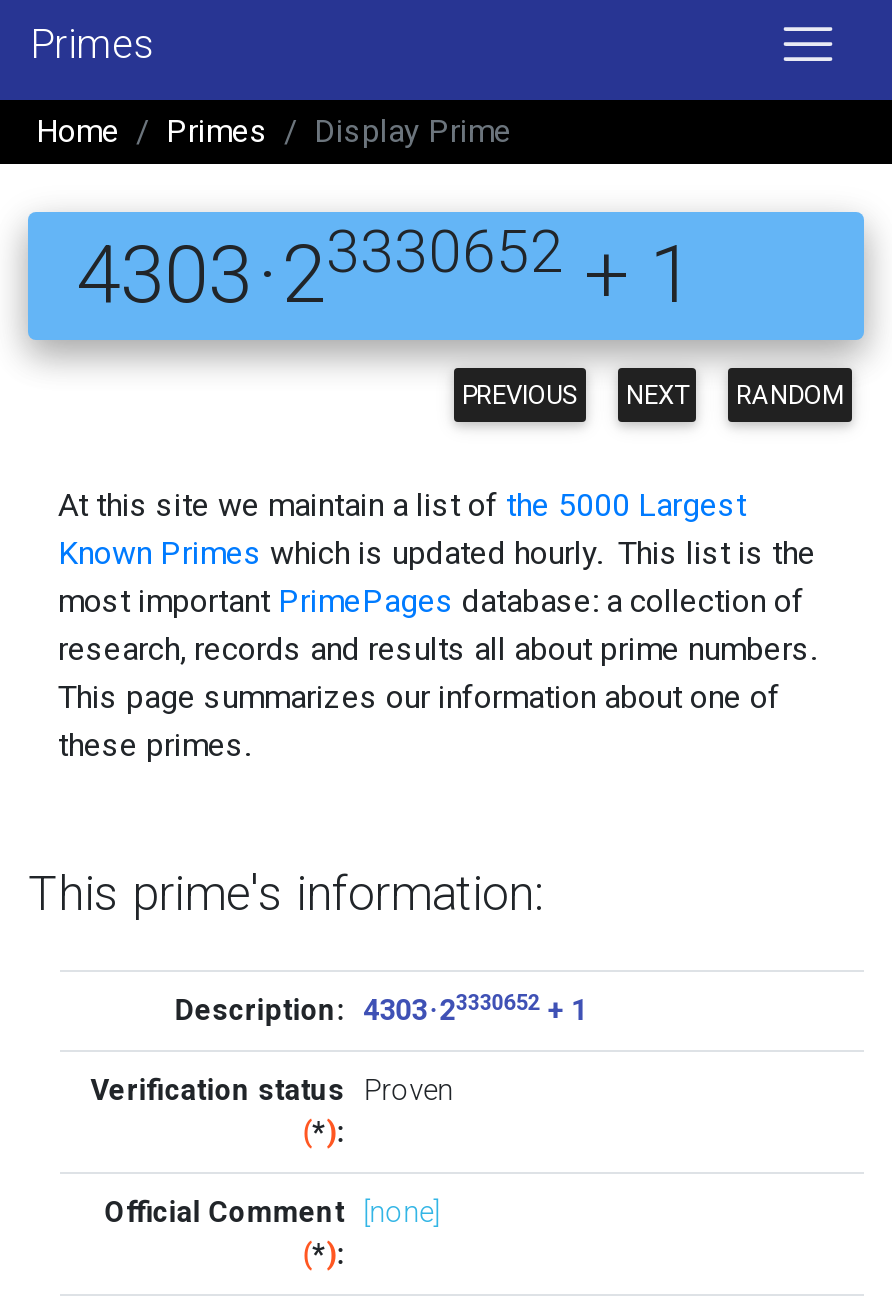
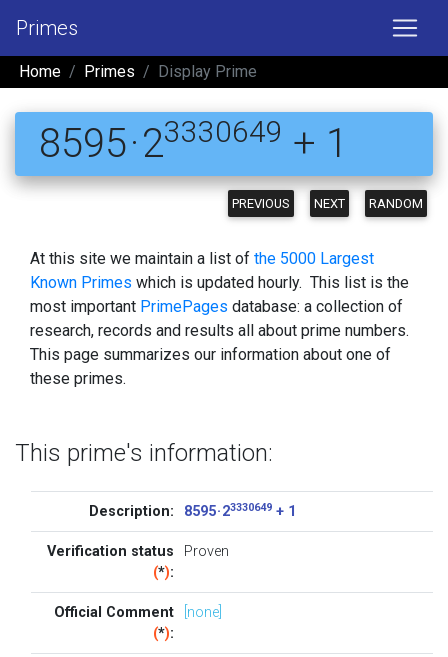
- 4303 · 23330652 + 1
+ 8595 · 23330649 + 1

- Description: 4303 · 23330652 + 1
+ Description: 8595 · 23330649 + 1
